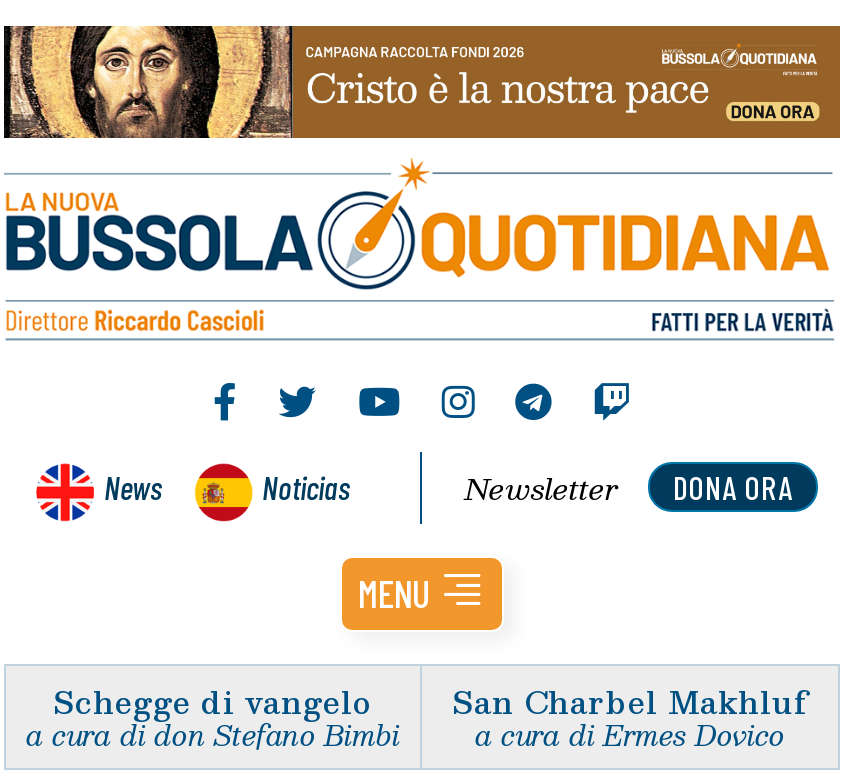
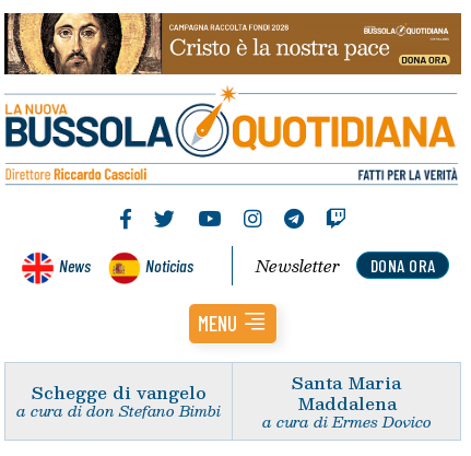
- San Charbel Makhluf
+ Santa Maria
+ Maddalena
